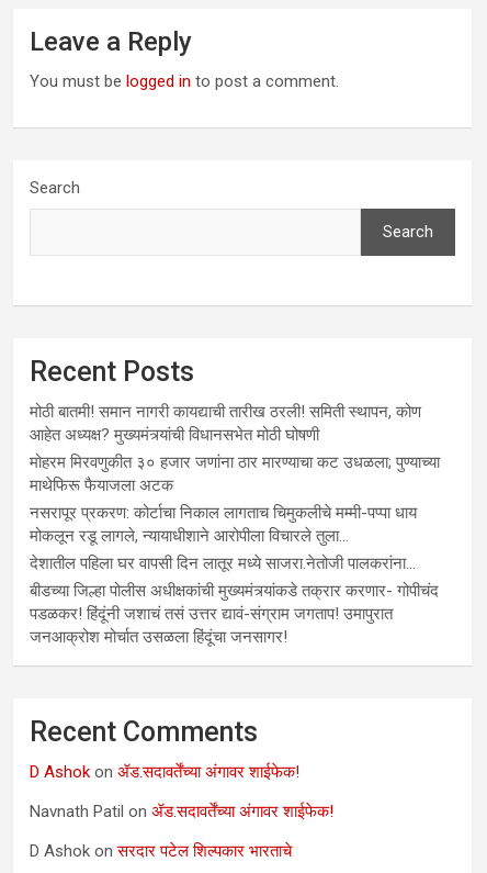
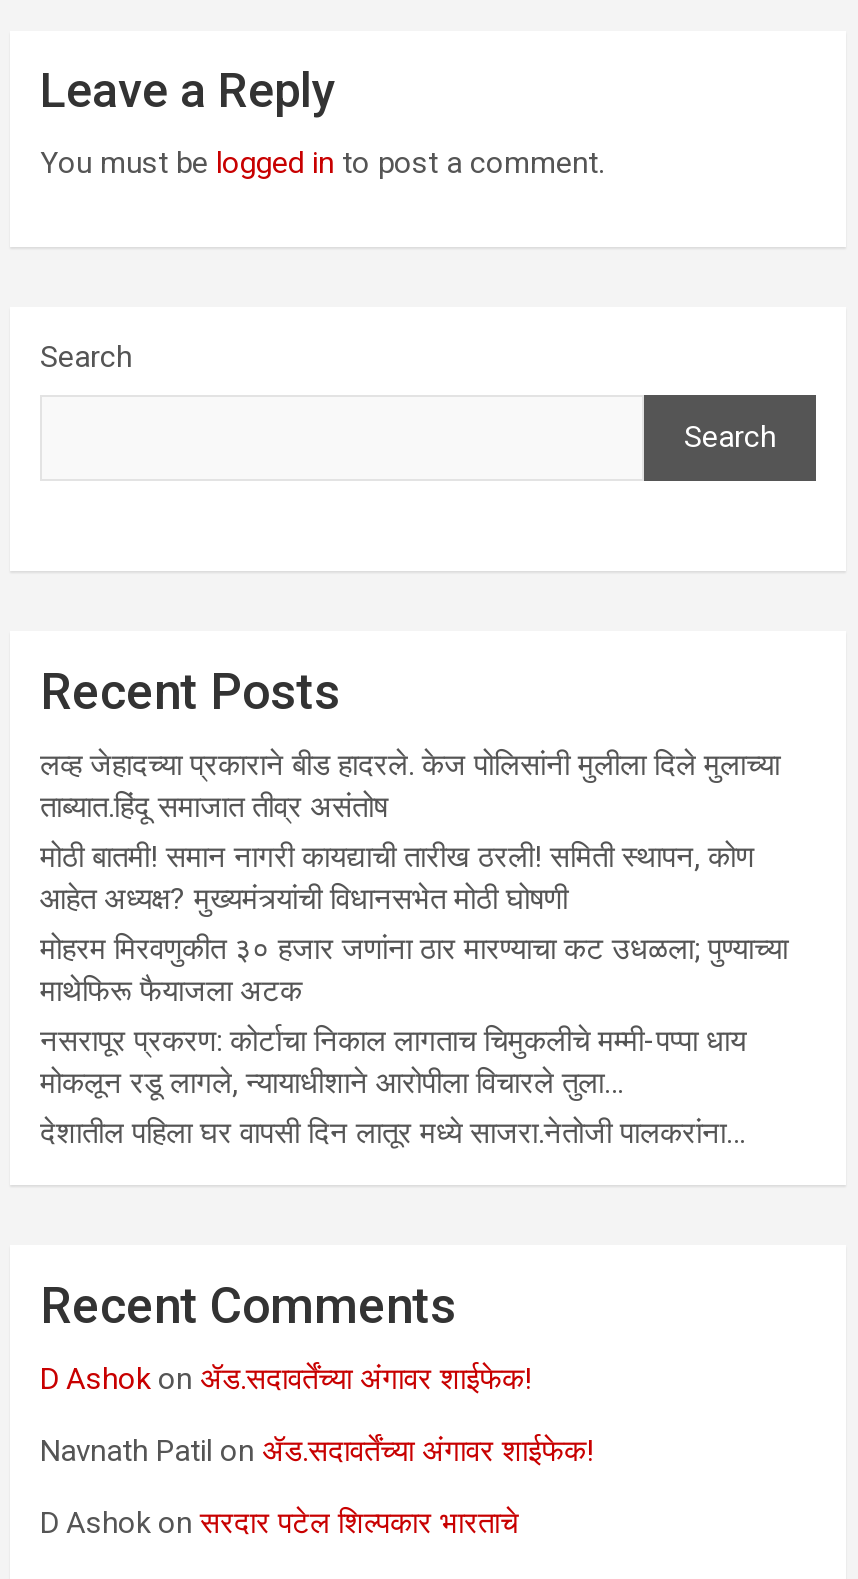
+ लव्ह जेहादच्या प्रकाराने बीड हादरले. केज पोलिसांनी मुलीला दिले मुलाच्या
+ ताब्यात.हिंदू समाजात तीव्र असंतोष

moved down: मोठी बातमी! समान नागरी कायद्याची तारीख ठरली! समिती स्थापन, कोण | आहेत अध्यक्ष? मुख्यमंत्र्यांची विधानसभेत मोठी घोषणी | मोहरम मिरवणुकीत ३० हजार जणांना ठार मारण्‍याचा कट उधळला; पुण्‍याच्‍या | माथेफिरू फैयाजला अटक | नसरापूर प्रकरण: कोर्टाचा निकाल लागताच चिमुकलीचे मम्मी-पप्पा धाय | मोकलून रडू लागले, न्यायाधीशाने आरोपीला विचारले तुला… | देशातील पहिला घर वापसी दिन लातूर मध्ये साजरा.नेतोजी पालकरांना…

- बीडच्या जिल्हा पोलीस अधीक्षकांची मुख्यमंत्र्यांकडे तक्रार करणार- गोपीचंद
- पडळकर! हिंदूंनी जशाचं तसं उत्तर द्यावं-संग्राम जगताप! उमापुरात
- जनआक्रोश मोर्चात उसळला हिंदूंचा जनसागर!
